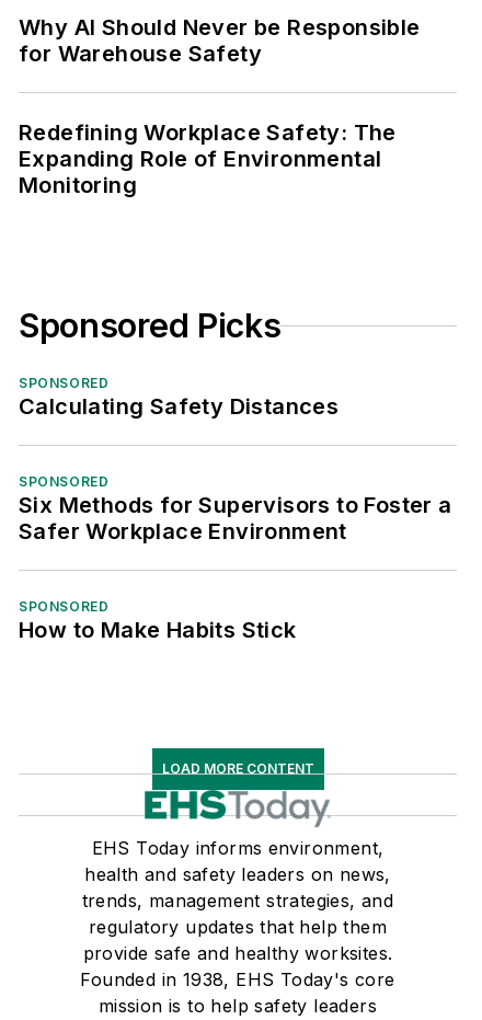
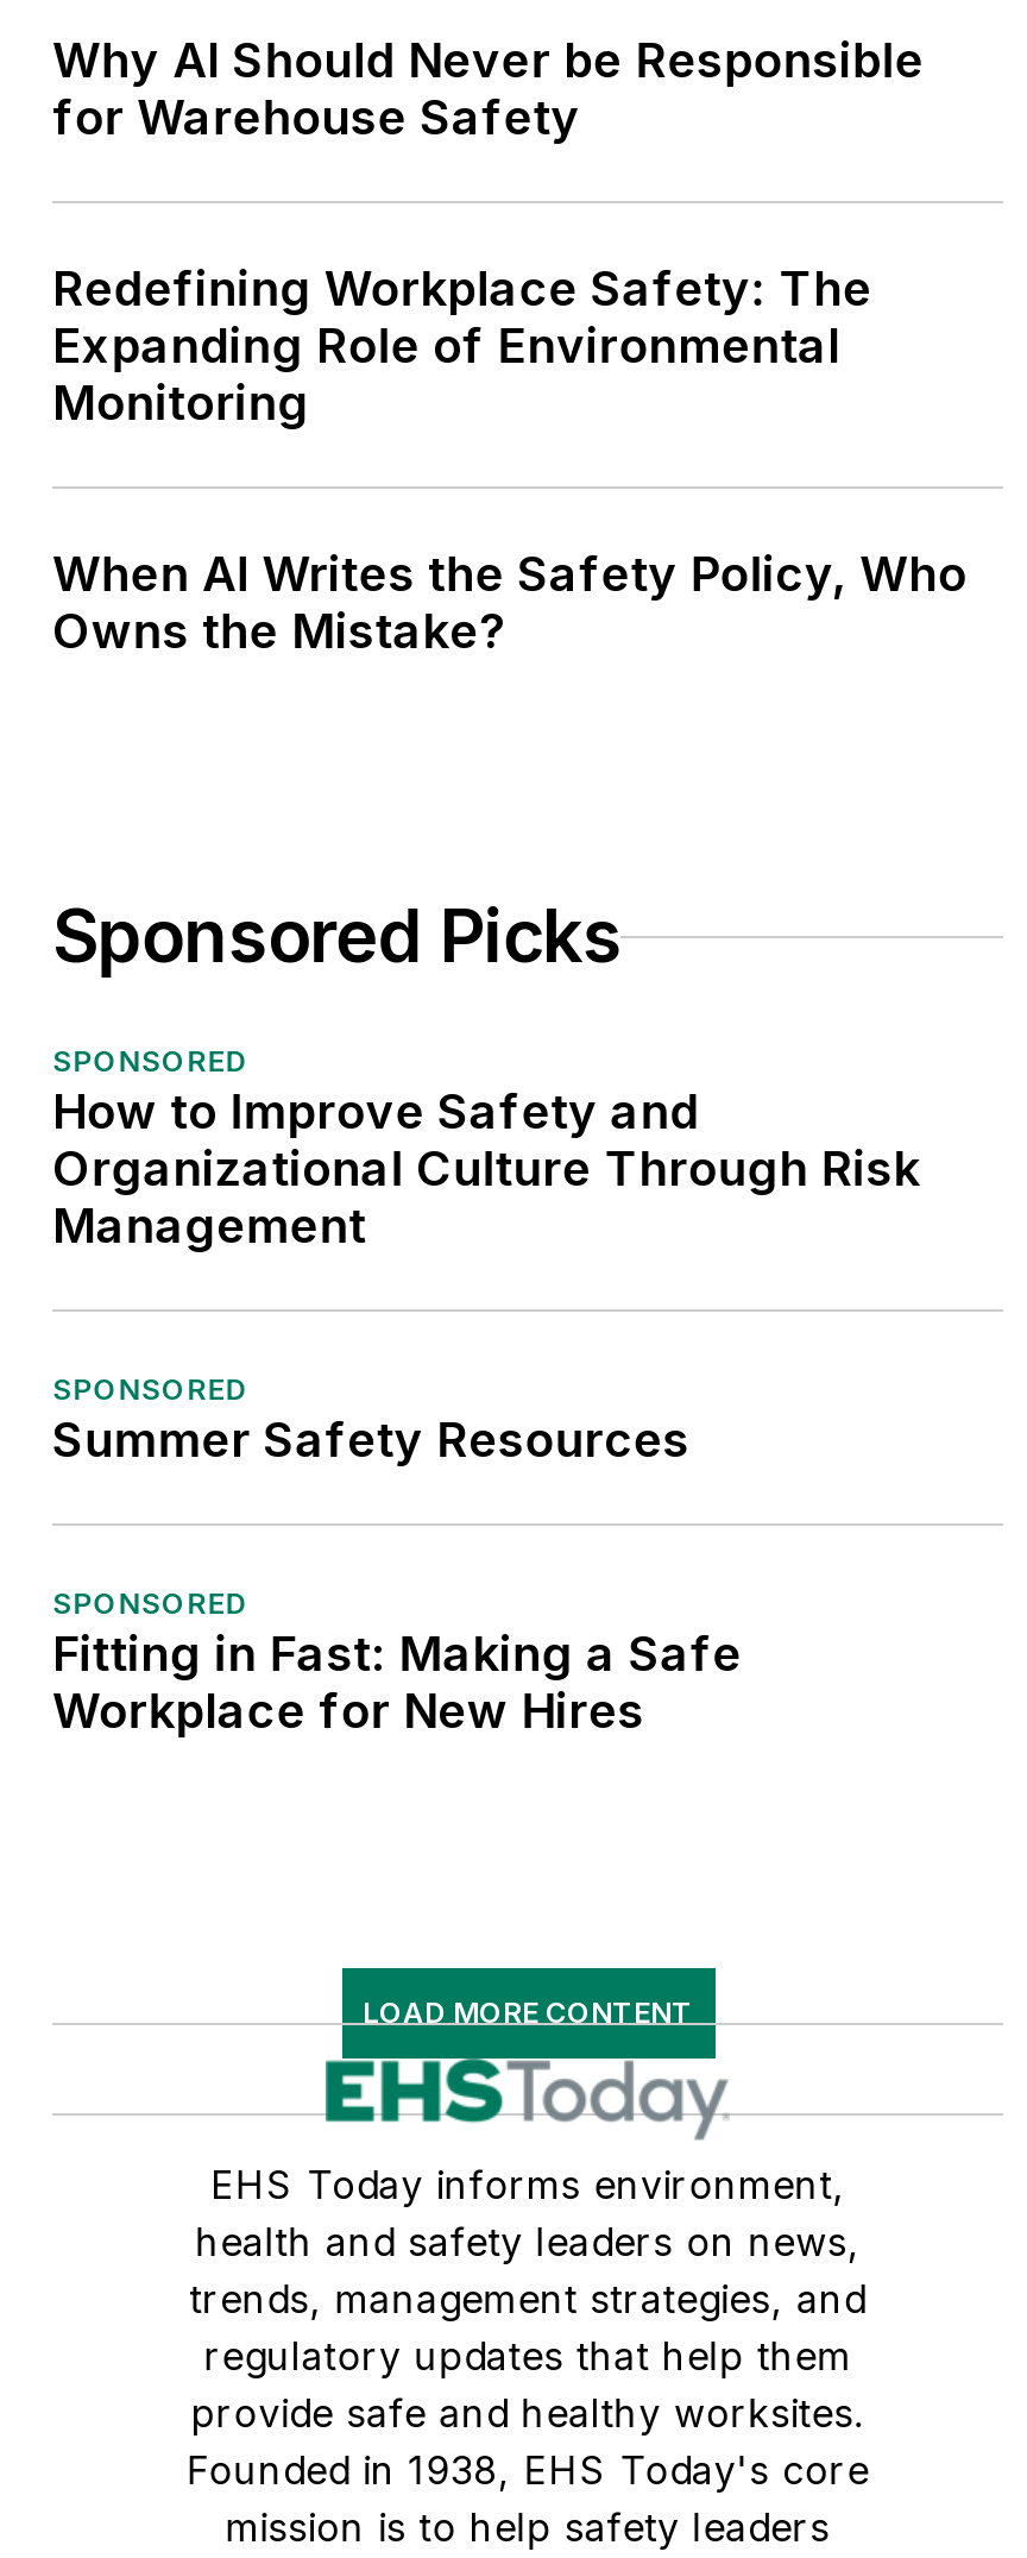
+ When AI Writes the Safety Policy, Who
+ Owns the Mistake?

- Calculating Safety Distances
+ How to Improve Safety and
+ Organizational Culture Through Risk
+ Management

- Six Methods for Supervisors to Foster a
- Safer Workplace Environment
+ Summer Safety Resources

- How to Make Habits Stick
+ Fitting in Fast: Making a Safe
+ Workplace for New Hires
